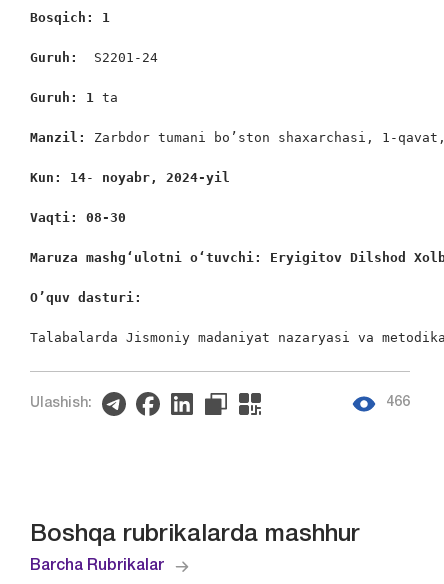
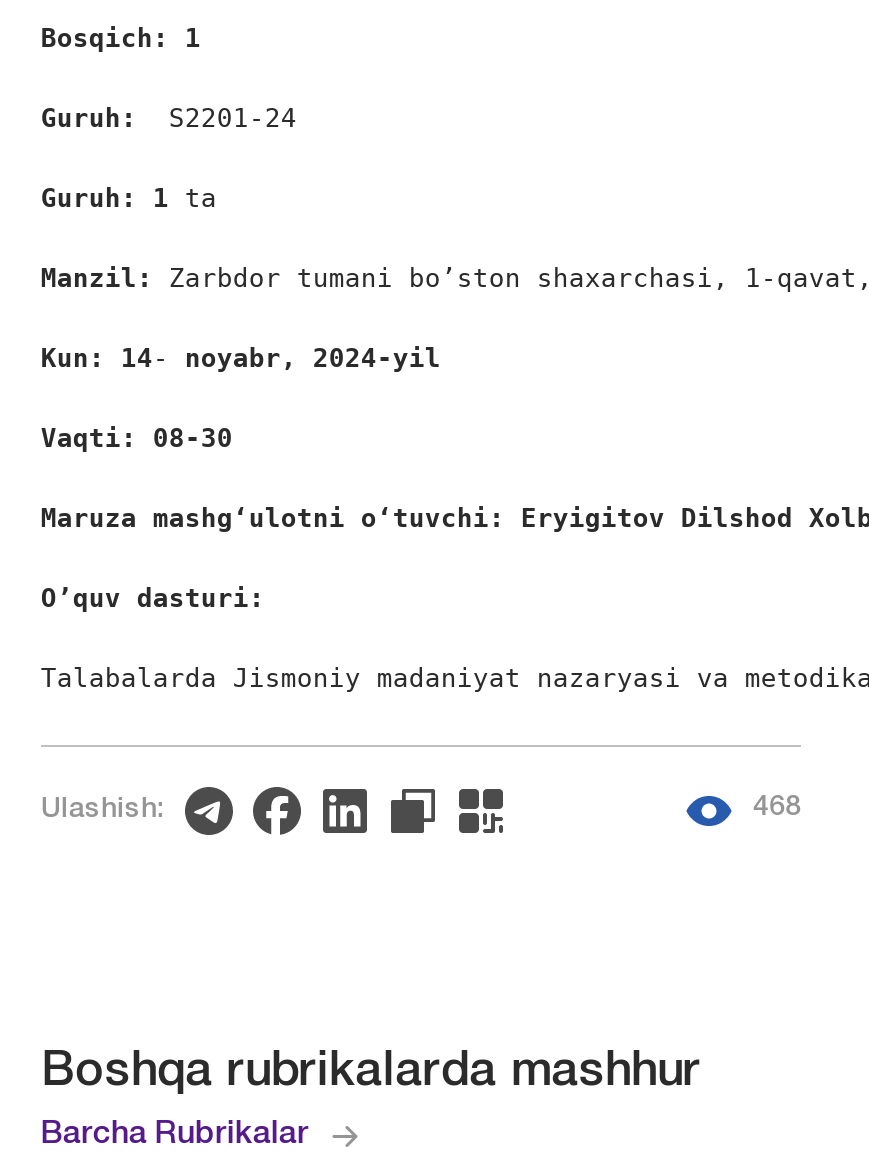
- 466
+ 468
